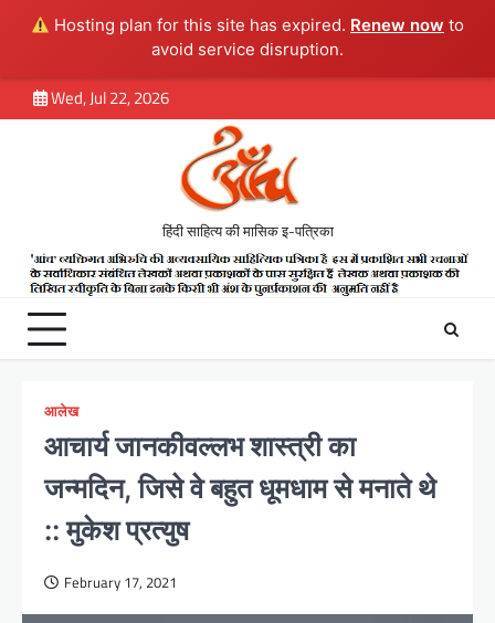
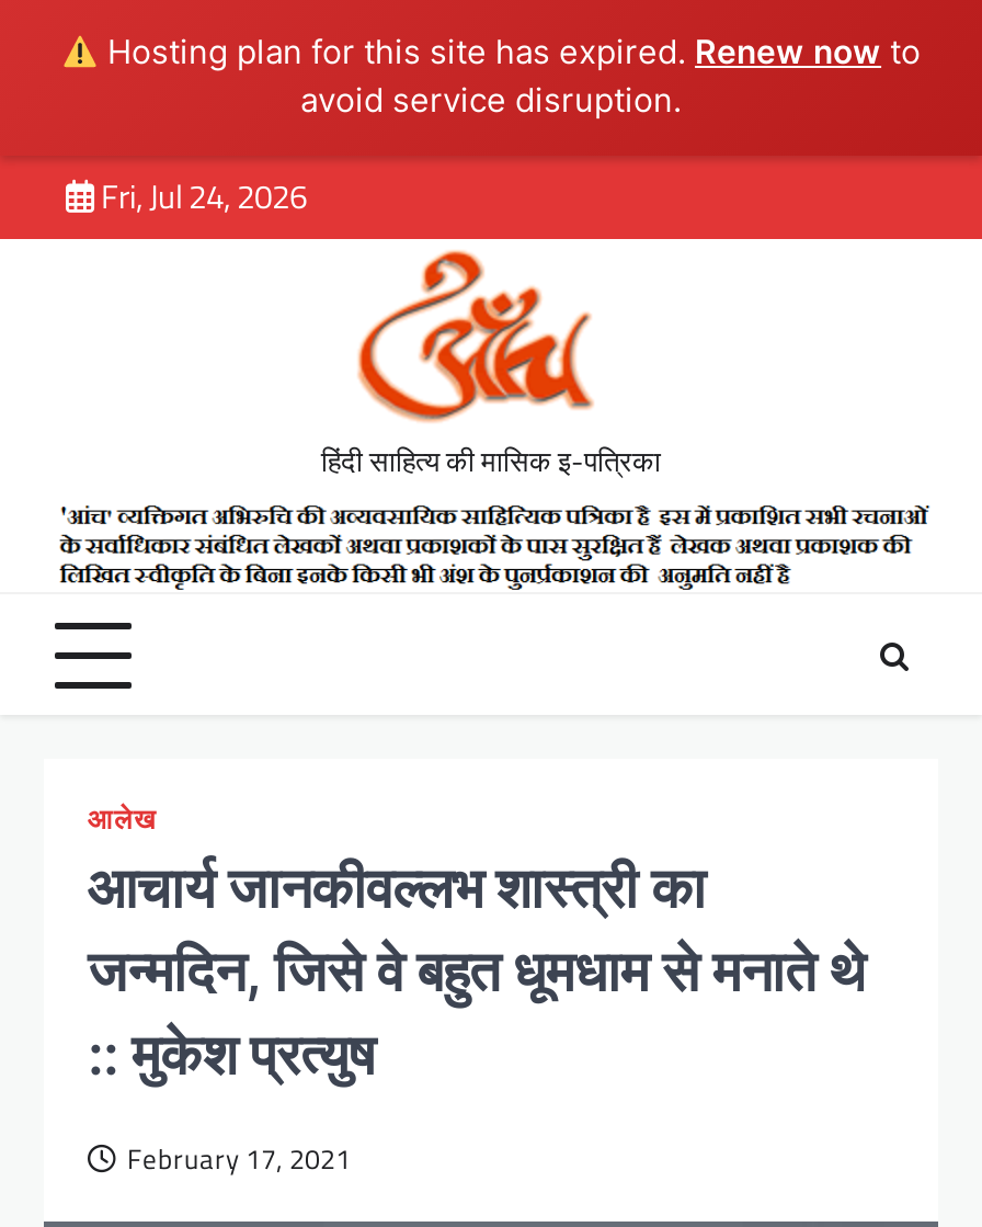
- Wed, Jul 22, 2026
+ Fri, Jul 24, 2026
